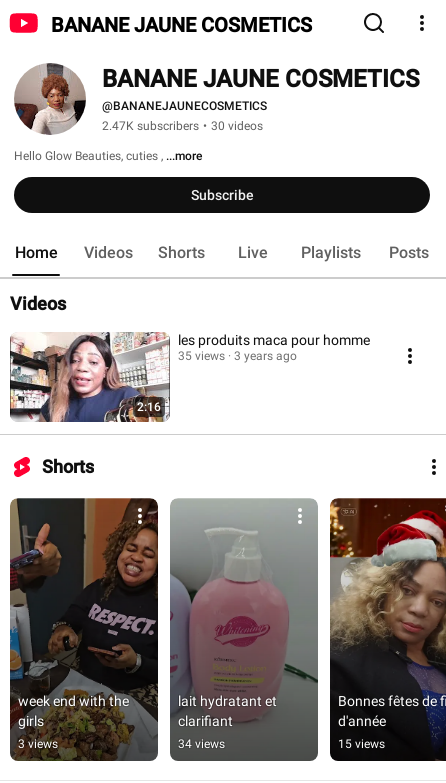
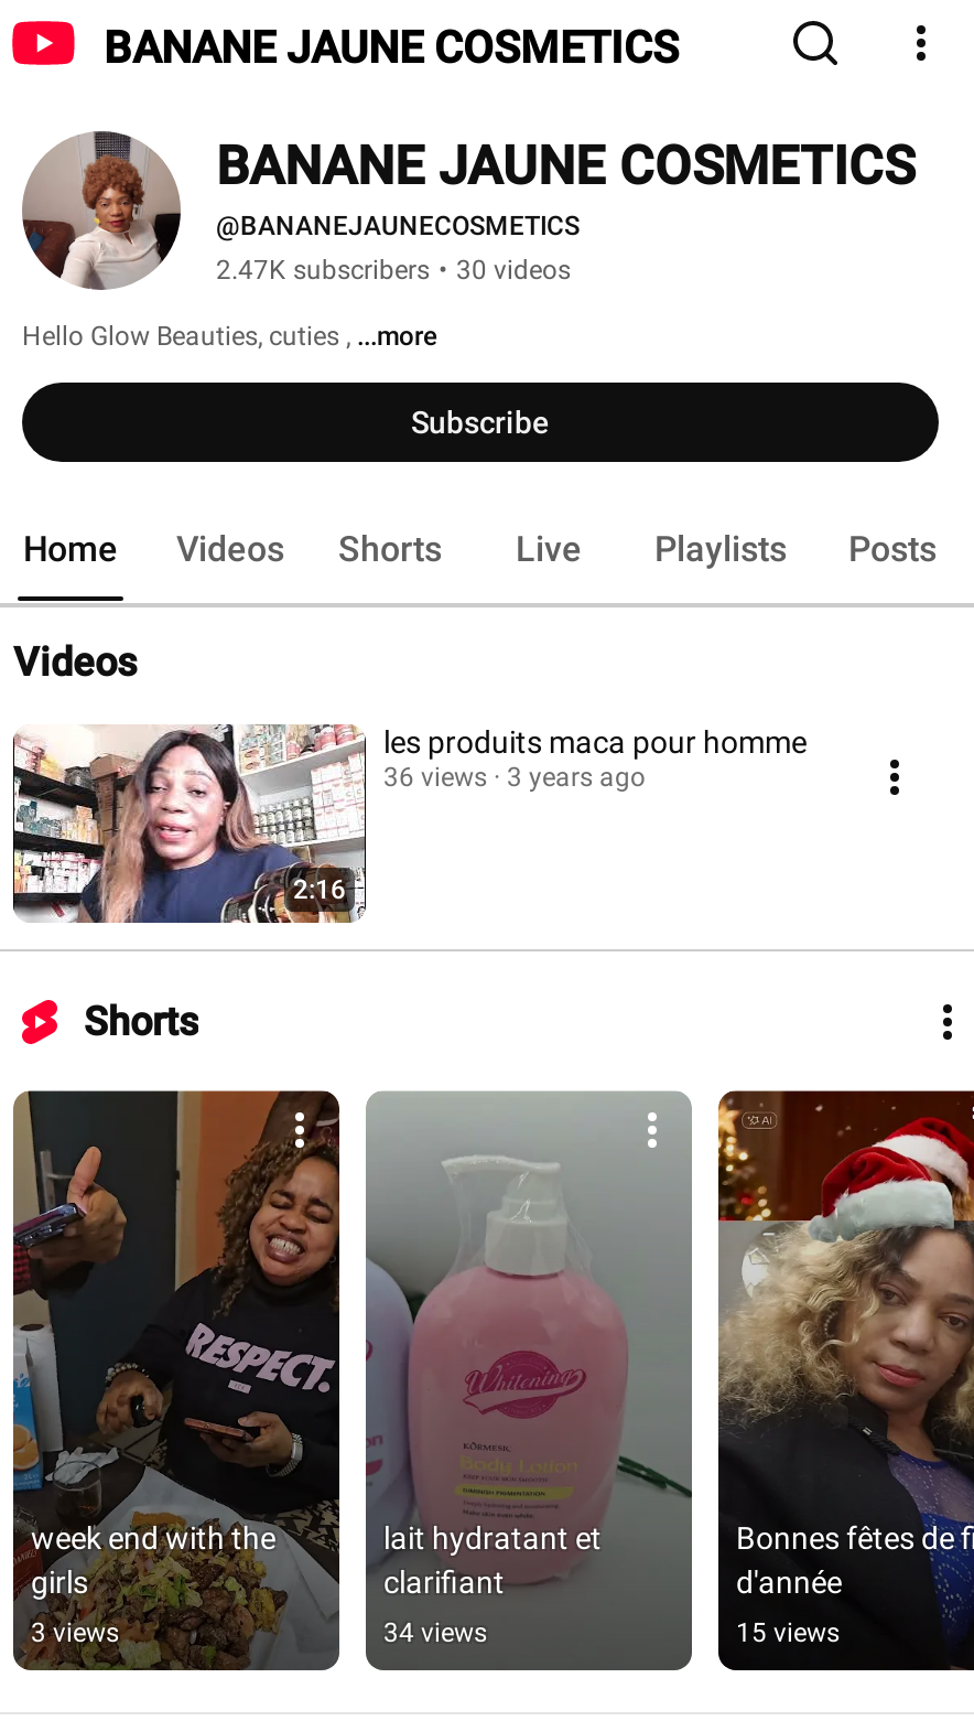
- 35 views 3 years ago
+ 36 views 3 years ago
